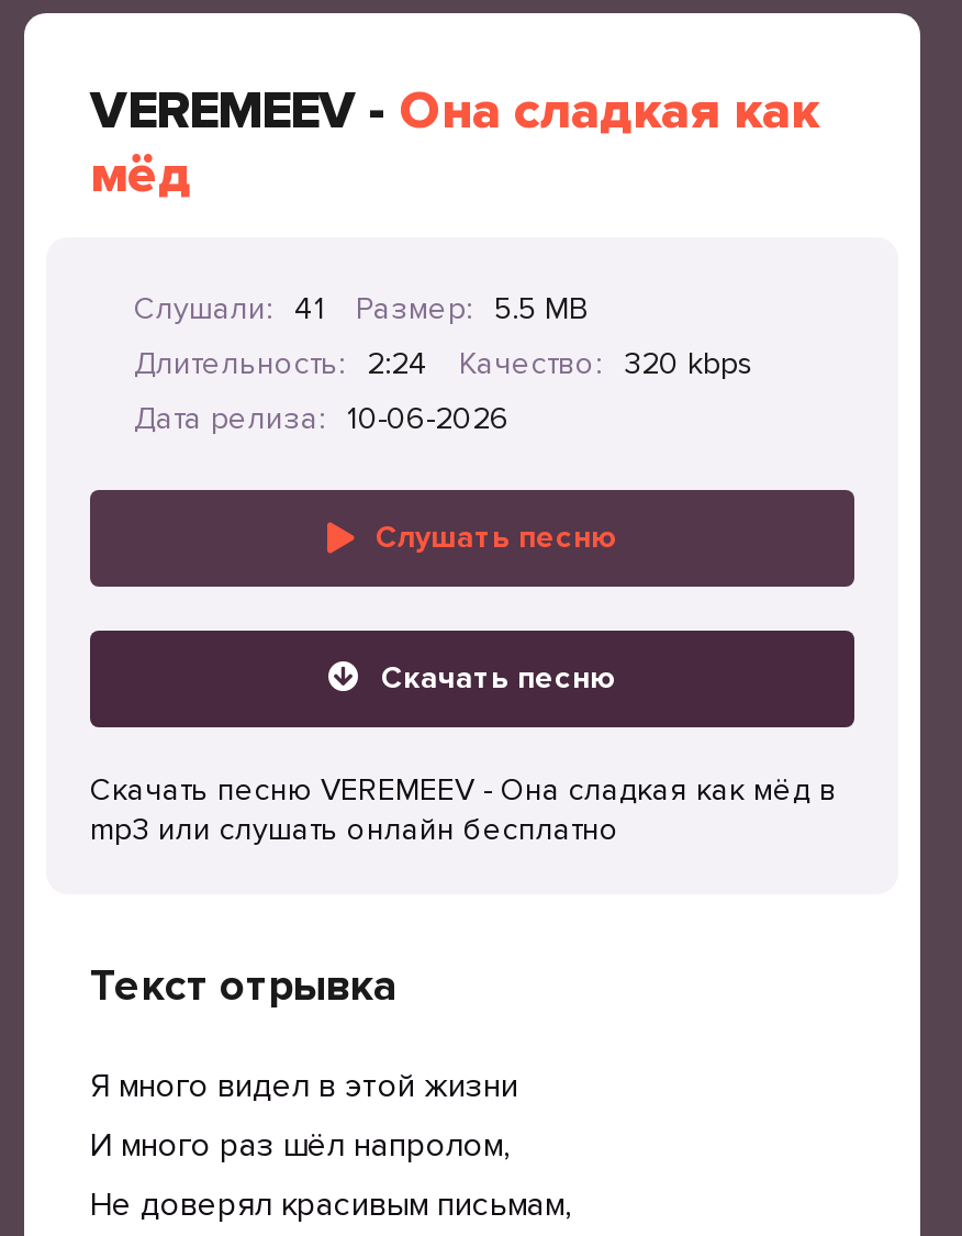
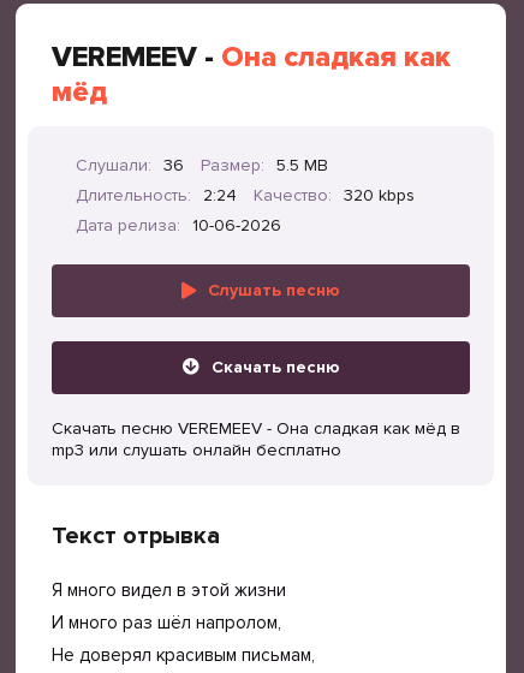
- Слушали: 41
+ Слушали: 36
